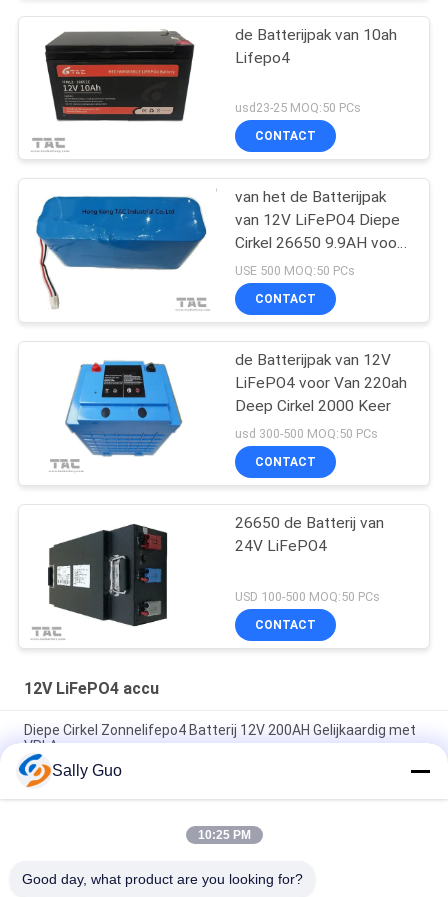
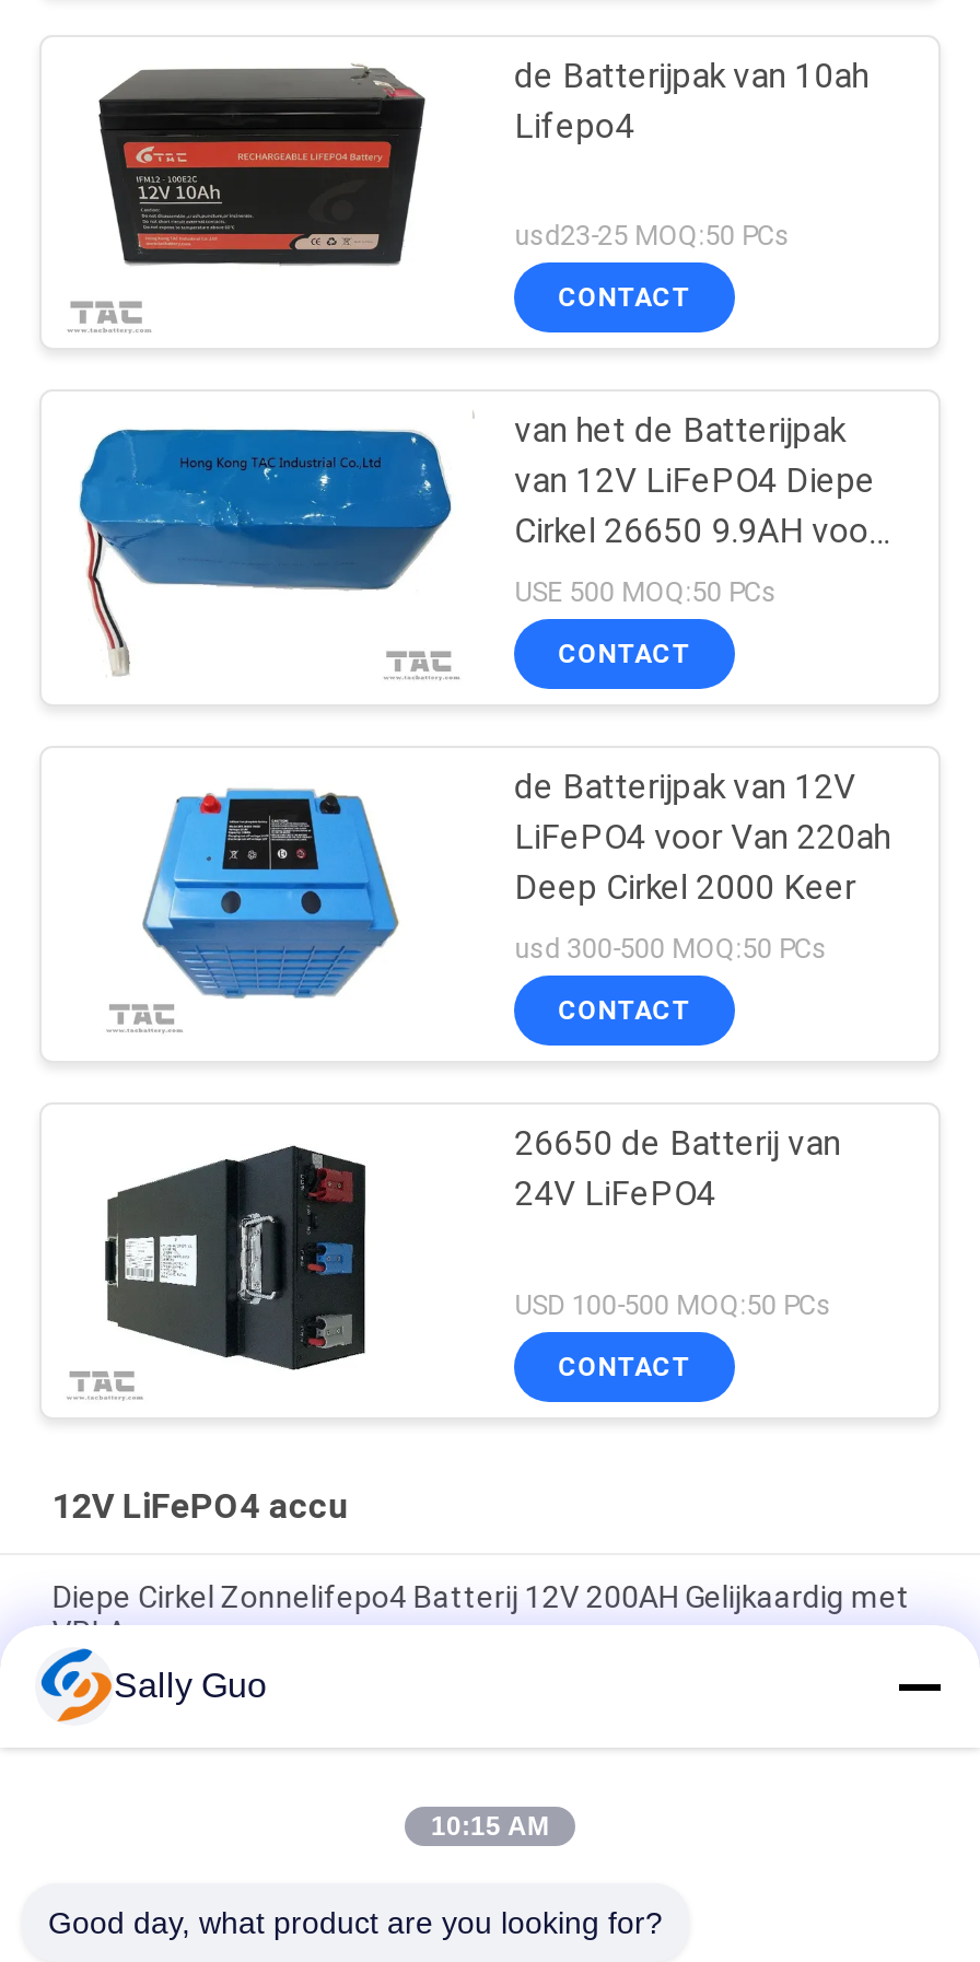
- 10:25 PM
+ 10:15 AM
